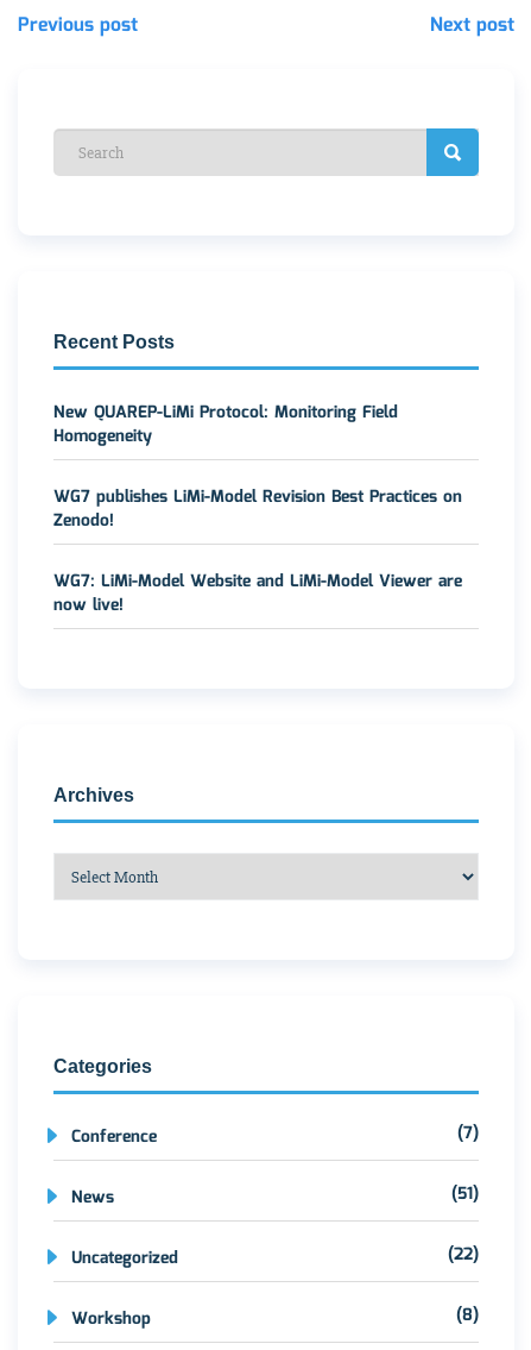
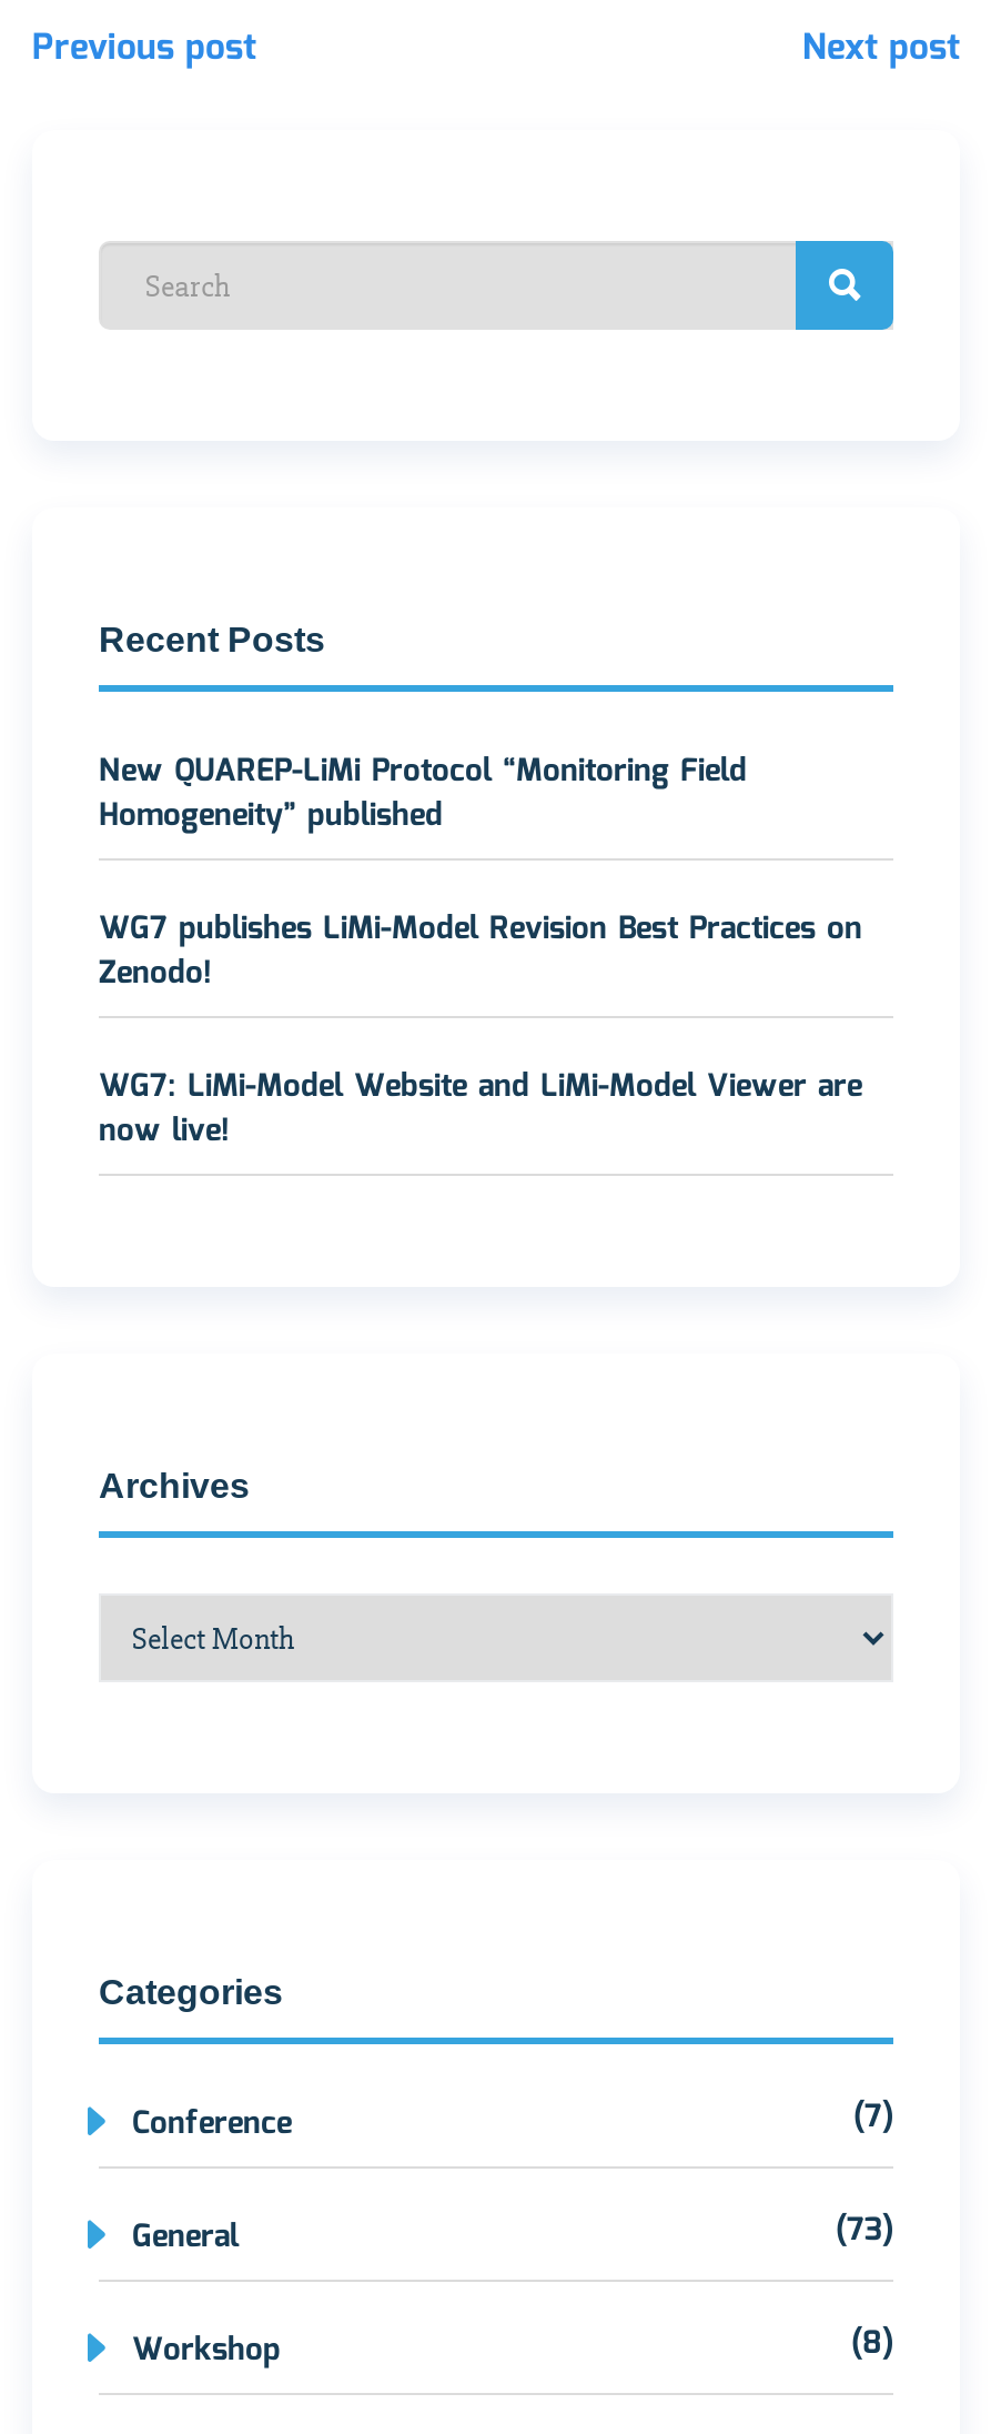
- New QUAREP-LiMi Protocol: Monitoring Field
- Homogeneity
+ New QUAREP-LiMi Protocol “Monitoring Field
+ Homogeneity” published

- News
- (51)
- Uncategorized
- (22)
+ General
+ (73)
